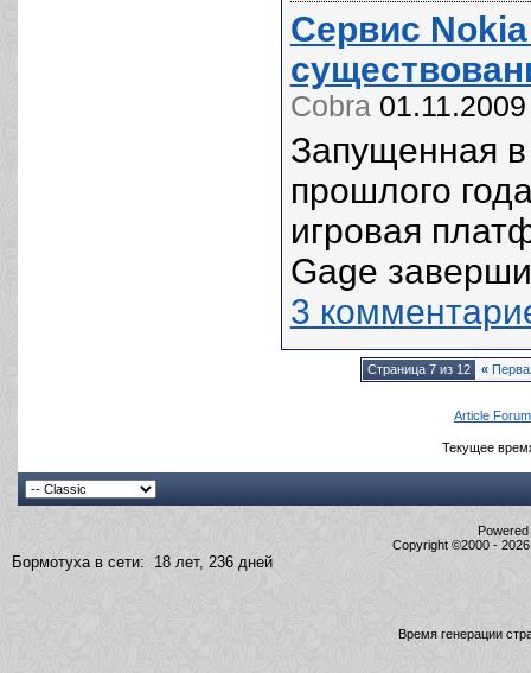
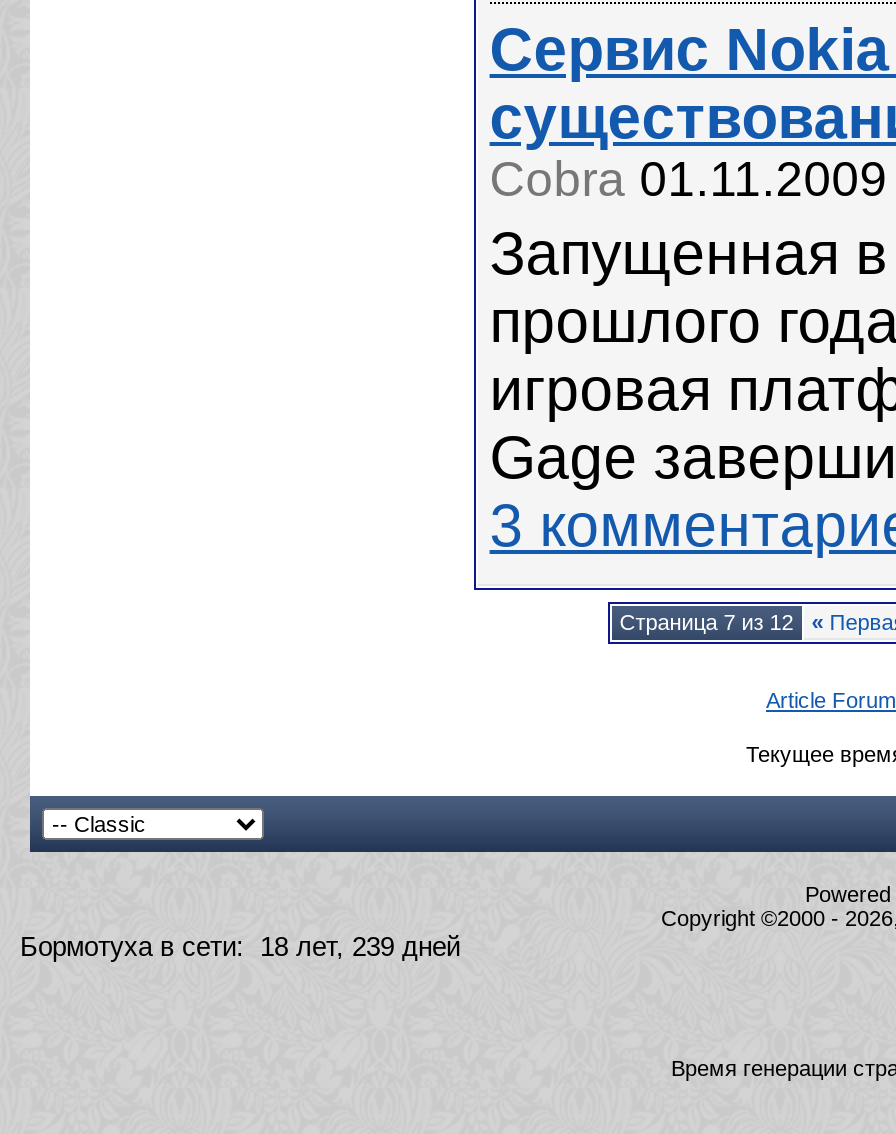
- Бормотуха в сети: 18 лет, 236 дней
+ Бормотуха в сети: 18 лет, 239 дней
